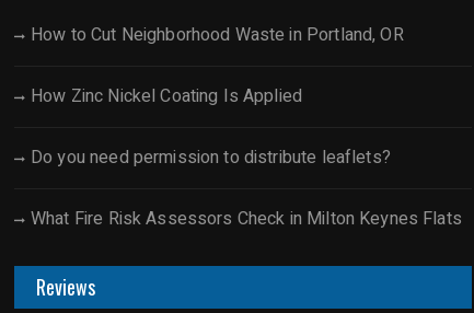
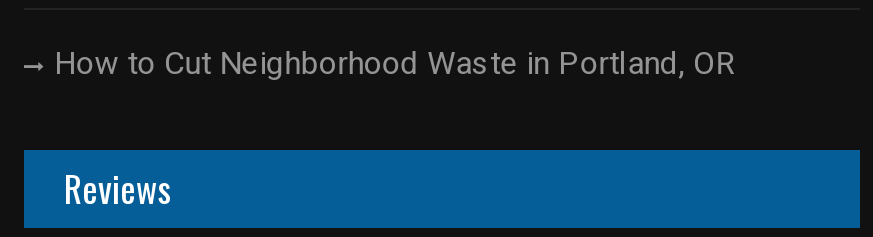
- How Zinc Nickel Coating Is Applied
- Do you need permission to distribute leaflets?
- What Fire Risk Assessors Check in Milton Keynes Flats
